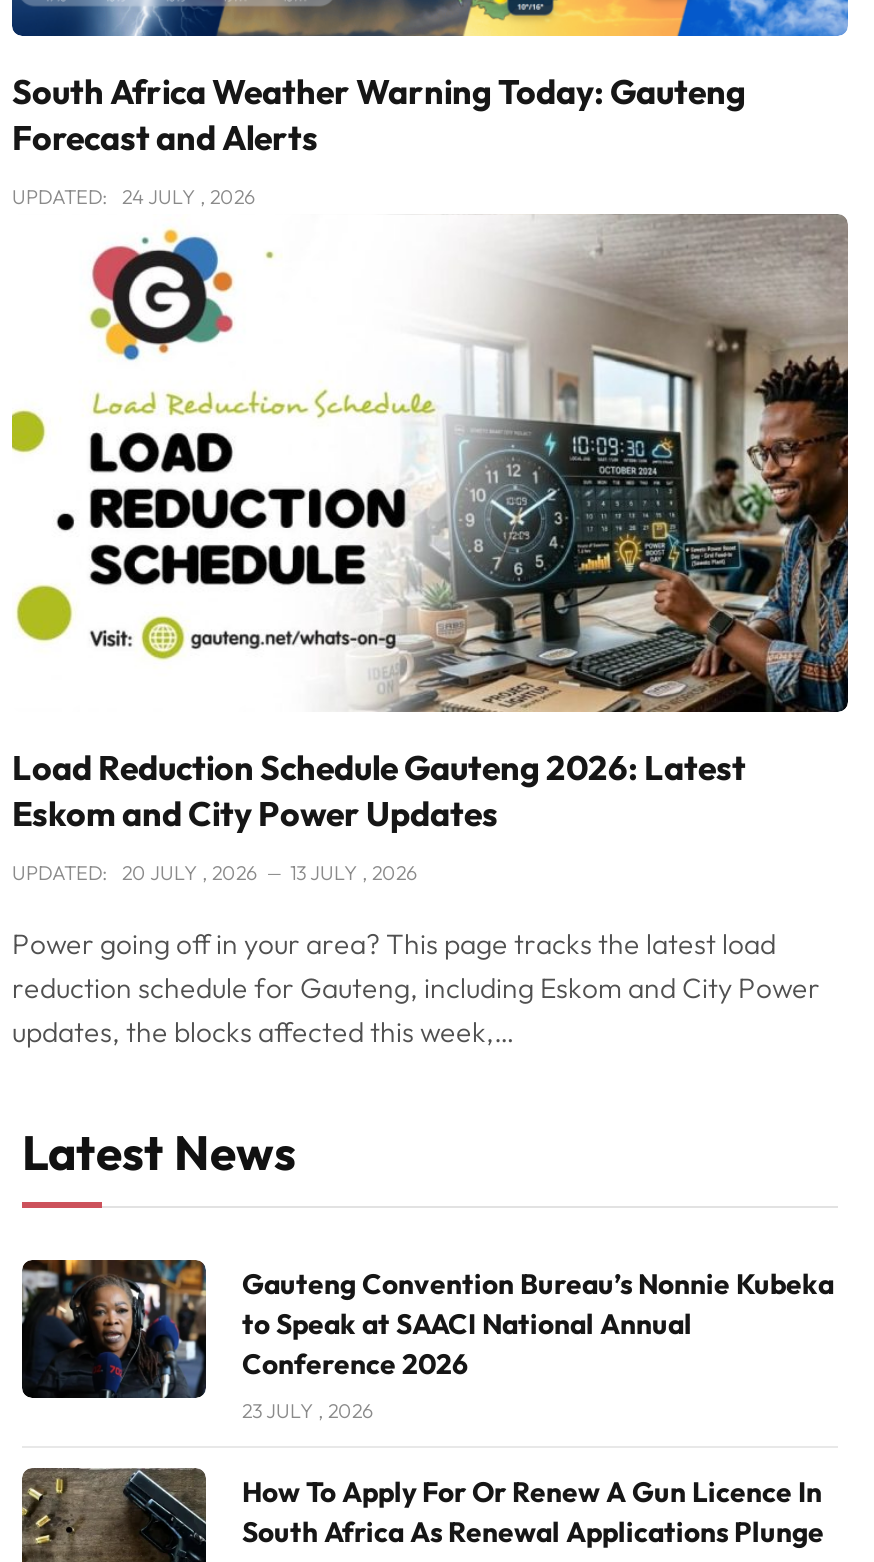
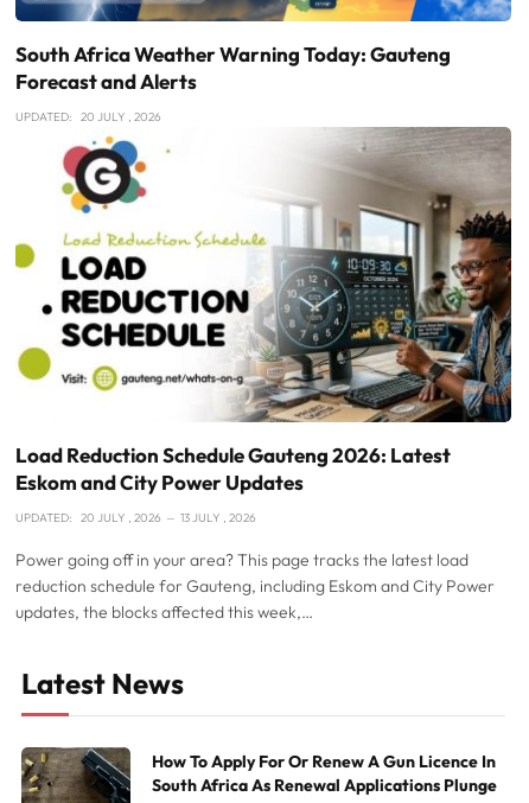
- UPDATED: 24 JULY , 2026
+ UPDATED: 20 JULY , 2026

- [image]
- Gauteng Convention Bureau’s Nonnie Kubeka
- to Speak at SAACI National Annual
- Conference 2026
- 23 JULY , 2026
